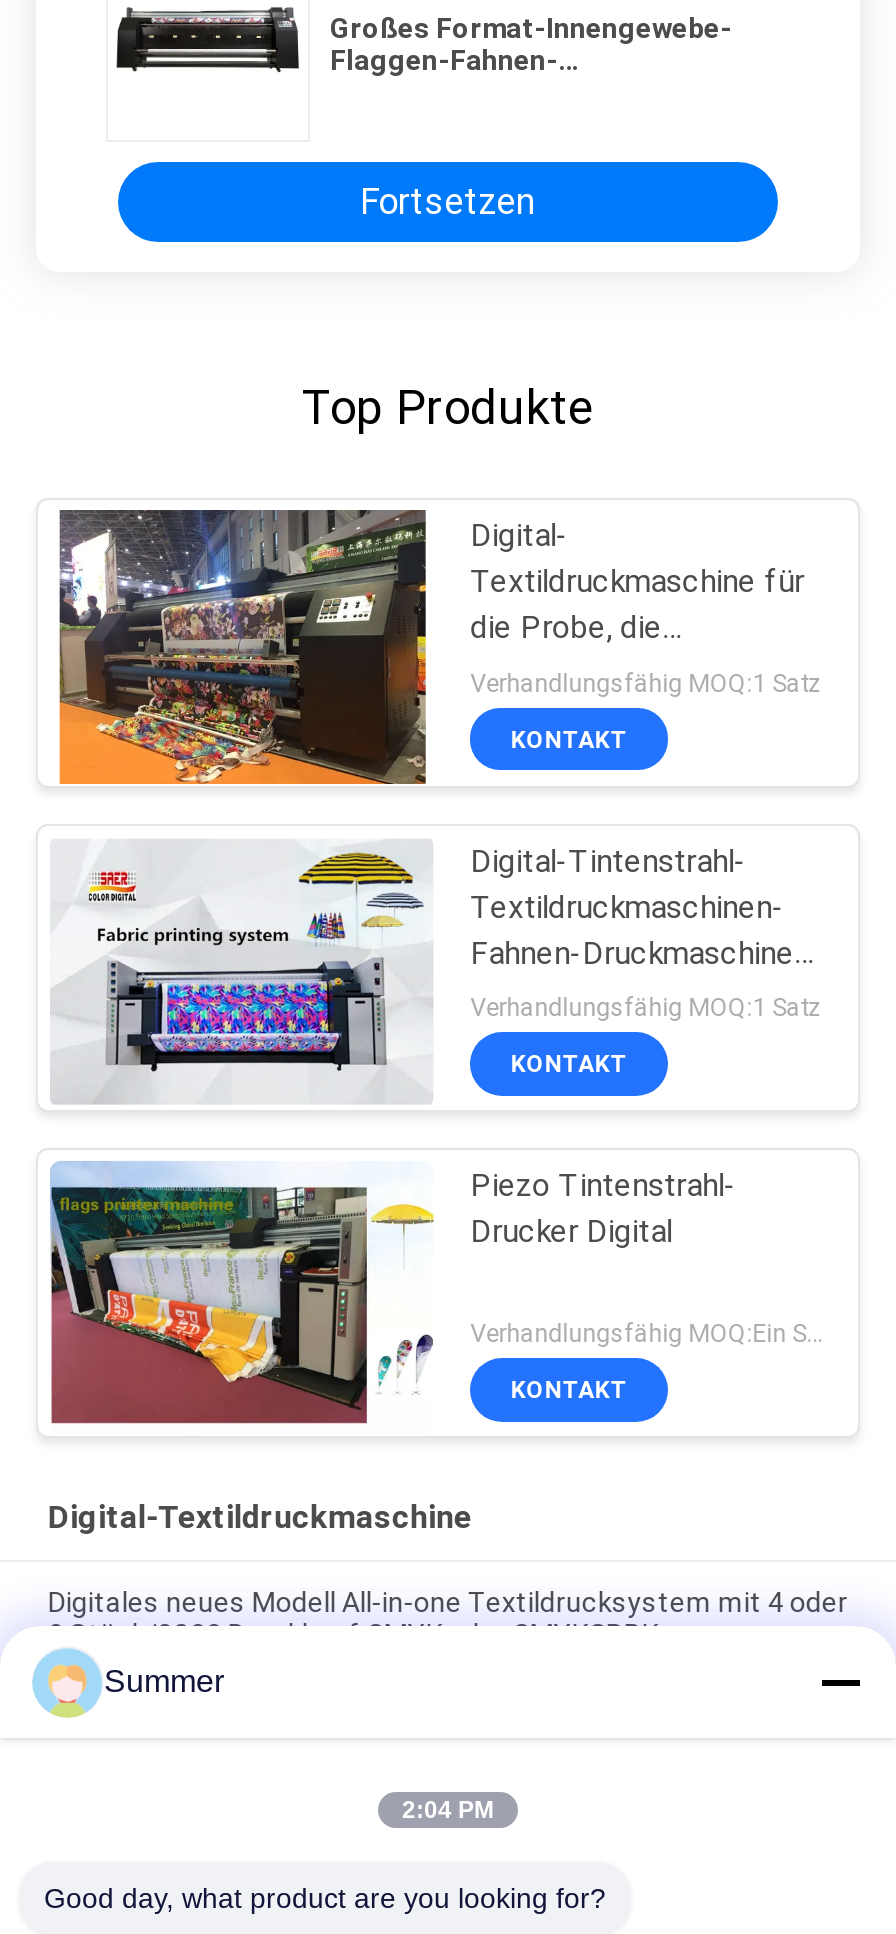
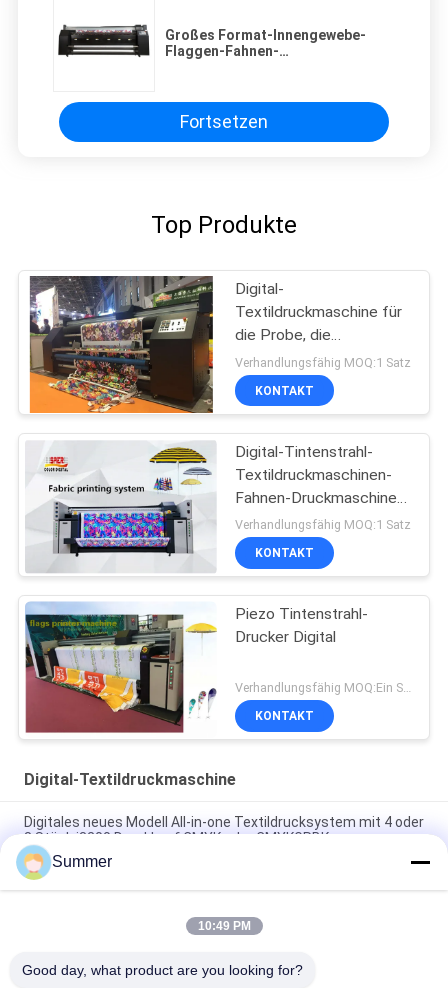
- 2:04 PM
+ 10:49 PM
